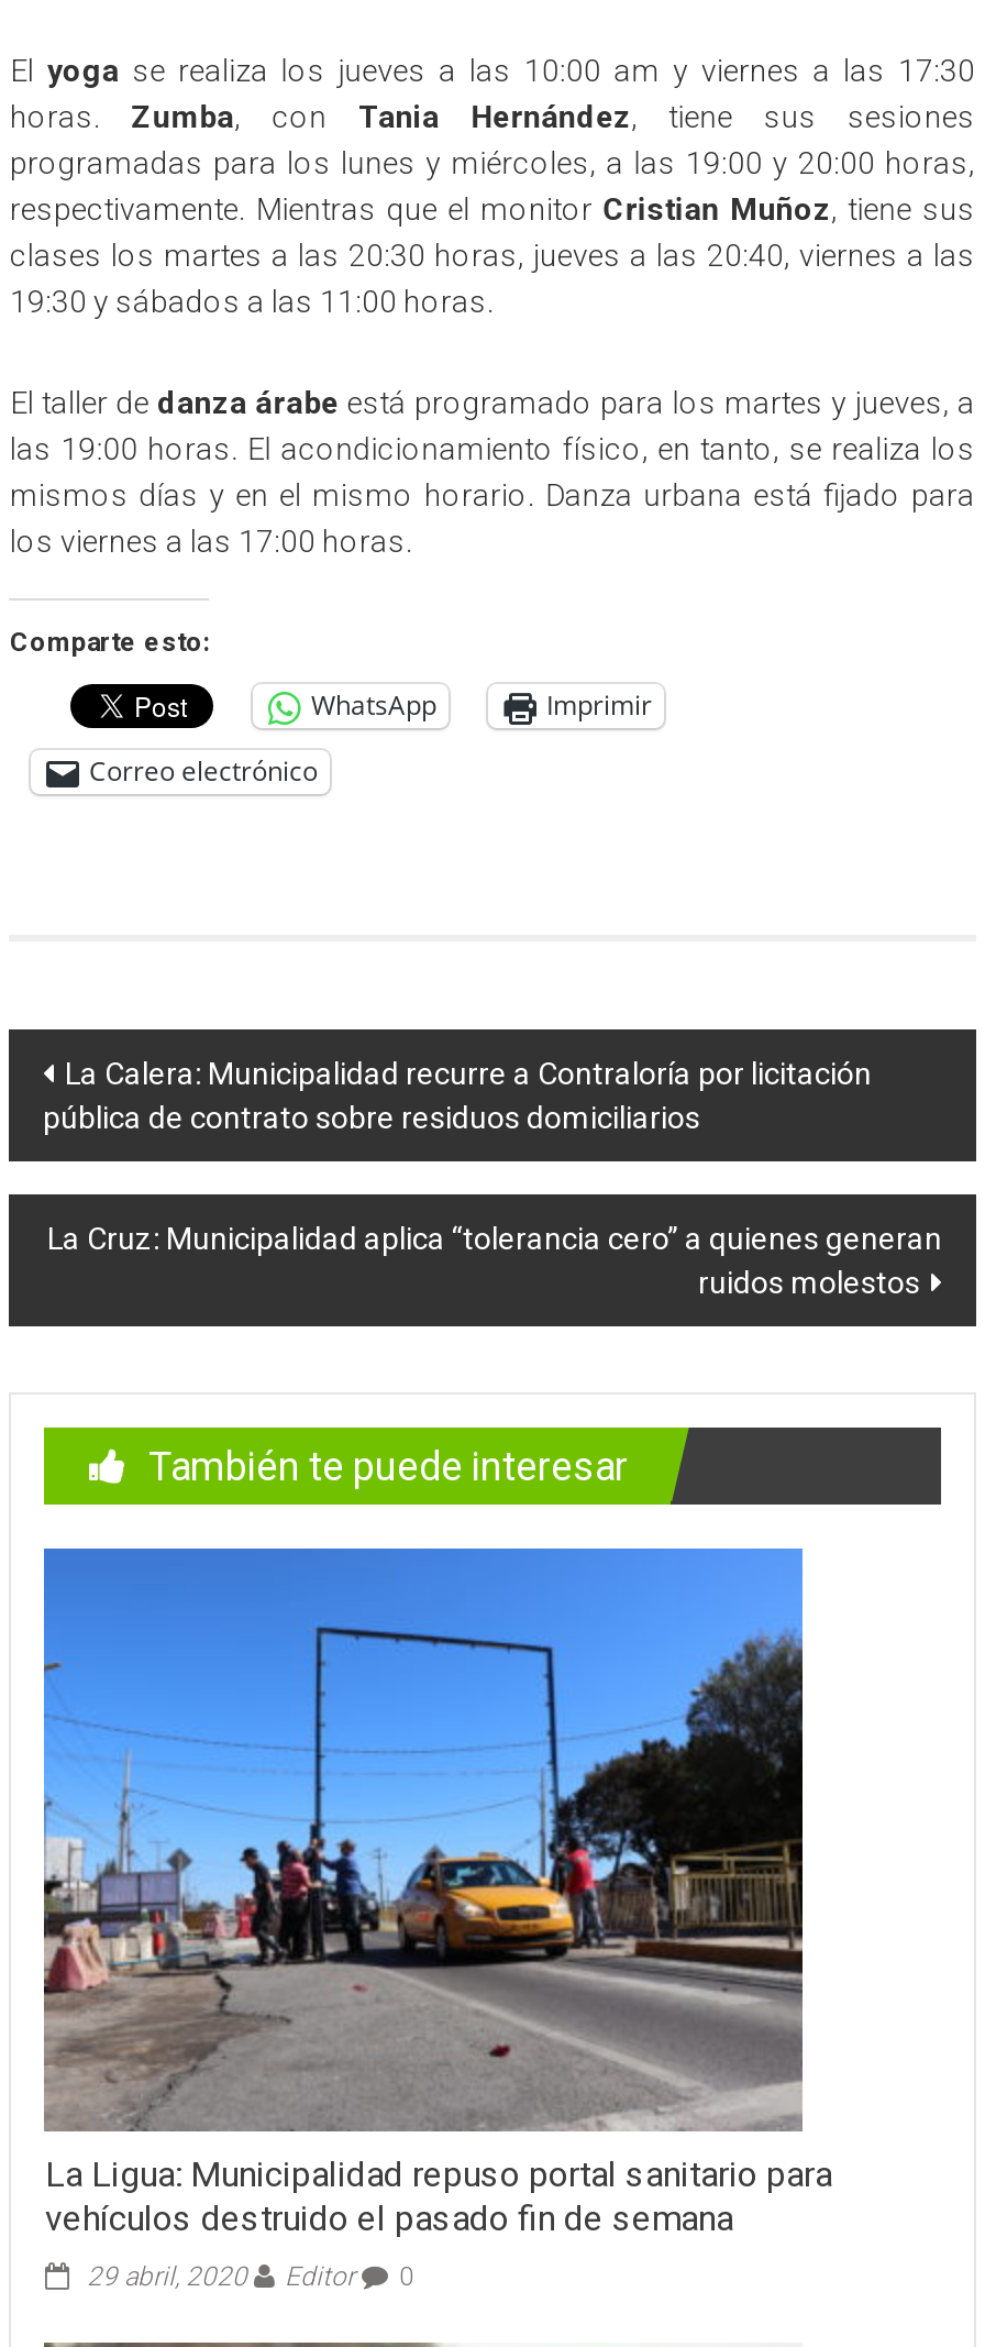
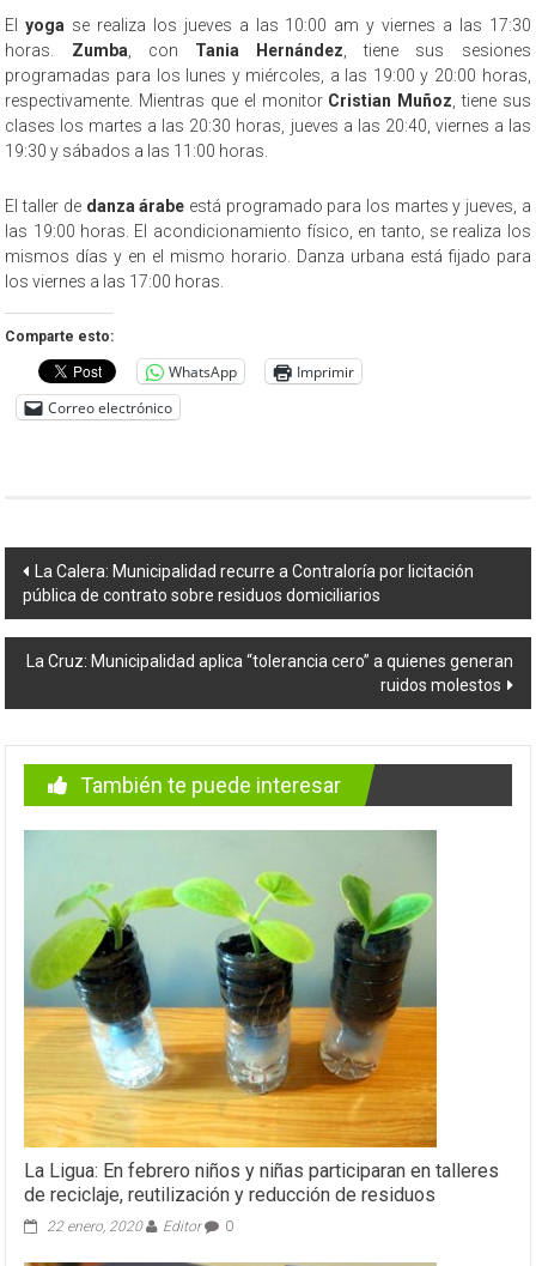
- [image]
- La Ligua: Municipalidad repuso portal sanitario para
- vehículos destruido el pasado fin de semana
+ [image]
+ La Ligua: En febrero niños y niñas participaran en talleres
+ de reciclaje, reutilización y reducción de residuos

- 29 abril, 2020 Editor 0
+ 22 enero, 2020 Editor 0
